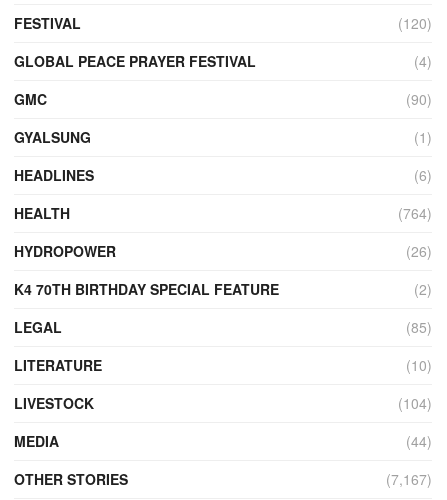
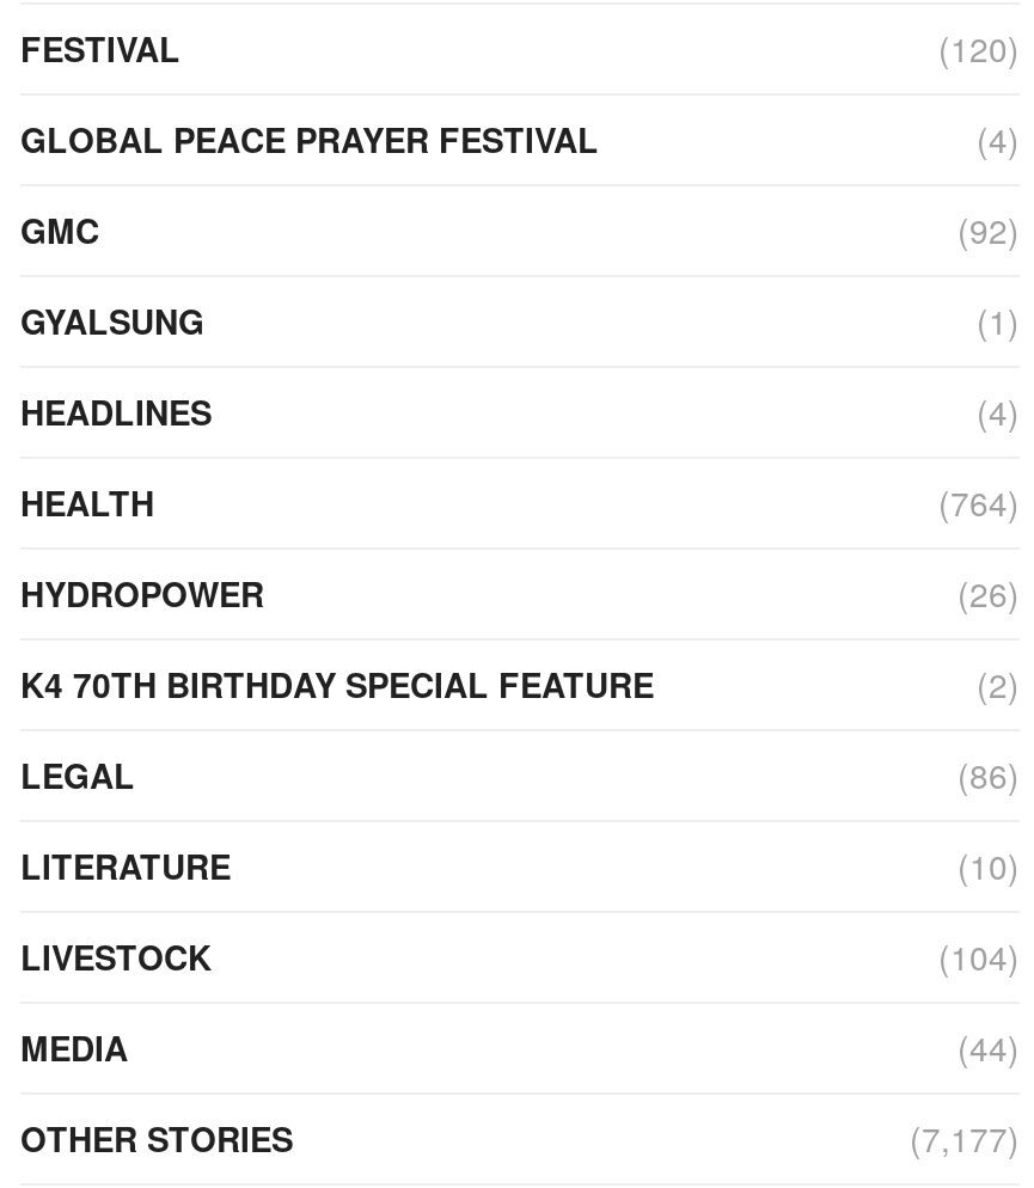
- (90)
+ (92)

- (6)
+ (4)

- (85)
+ (86)

- (7,167)
+ (7,177)
